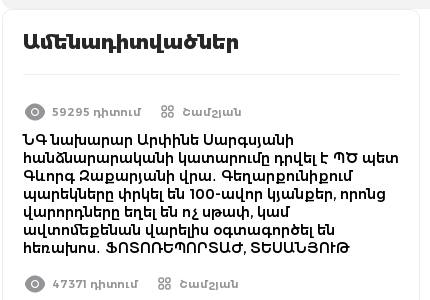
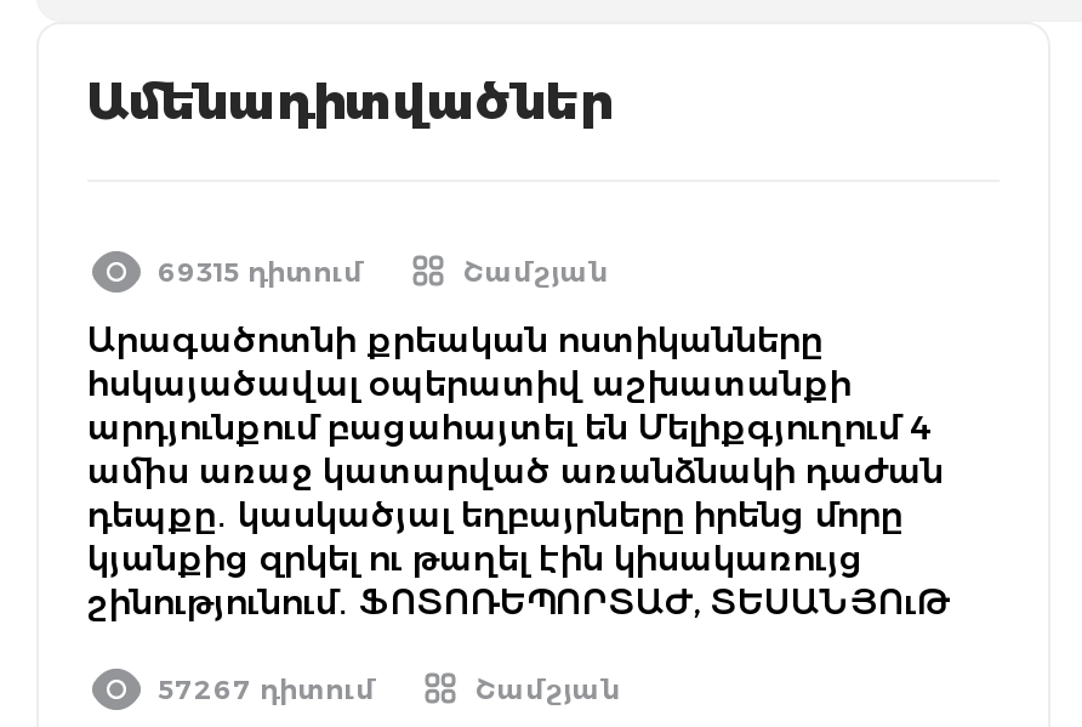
- 59295 դիտում
+ 69315 դիտում

- ՆԳ նախարար Արփինե Սարգսյանի
- հանձնարարականի կատարումը դրվել է ՊԾ պետ
- Գևորգ Զաքարյանի վրա․ Գեղարքունիքում
- պարեկները փրկել են 100-ավոր կյանքեր, որոնց
- վարորդները եղել են ոչ սթափ, կամ
- ավտոմեքենան վարելիս օգտագործել են
- հեռախոս․ ՖՈՏՈՌԵՊՈՐՏԱԺ, ՏԵՍԱՆՅՈՒԹ
+ Արագածոտնի քրեական ոստիկանները
+ հսկայածավալ օպերատիվ աշխատանքի
+ արդյունքում բացահայտել են Մելիքգյուղում 4
+ ամիս առաջ կատարված առանձնակի դաժան
+ դեպքը․ կասկածյալ եղբայրները իրենց մորը
+ կյանքից զրկել ու թաղել էին կիսակառույց
+ շինությունում․ ՖՈՏՈՌԵՊՈՐՏԱԺ, ՏԵՍԱՆՅՈւԹ

- 47371 դիտում
+ 57267 դիտում
